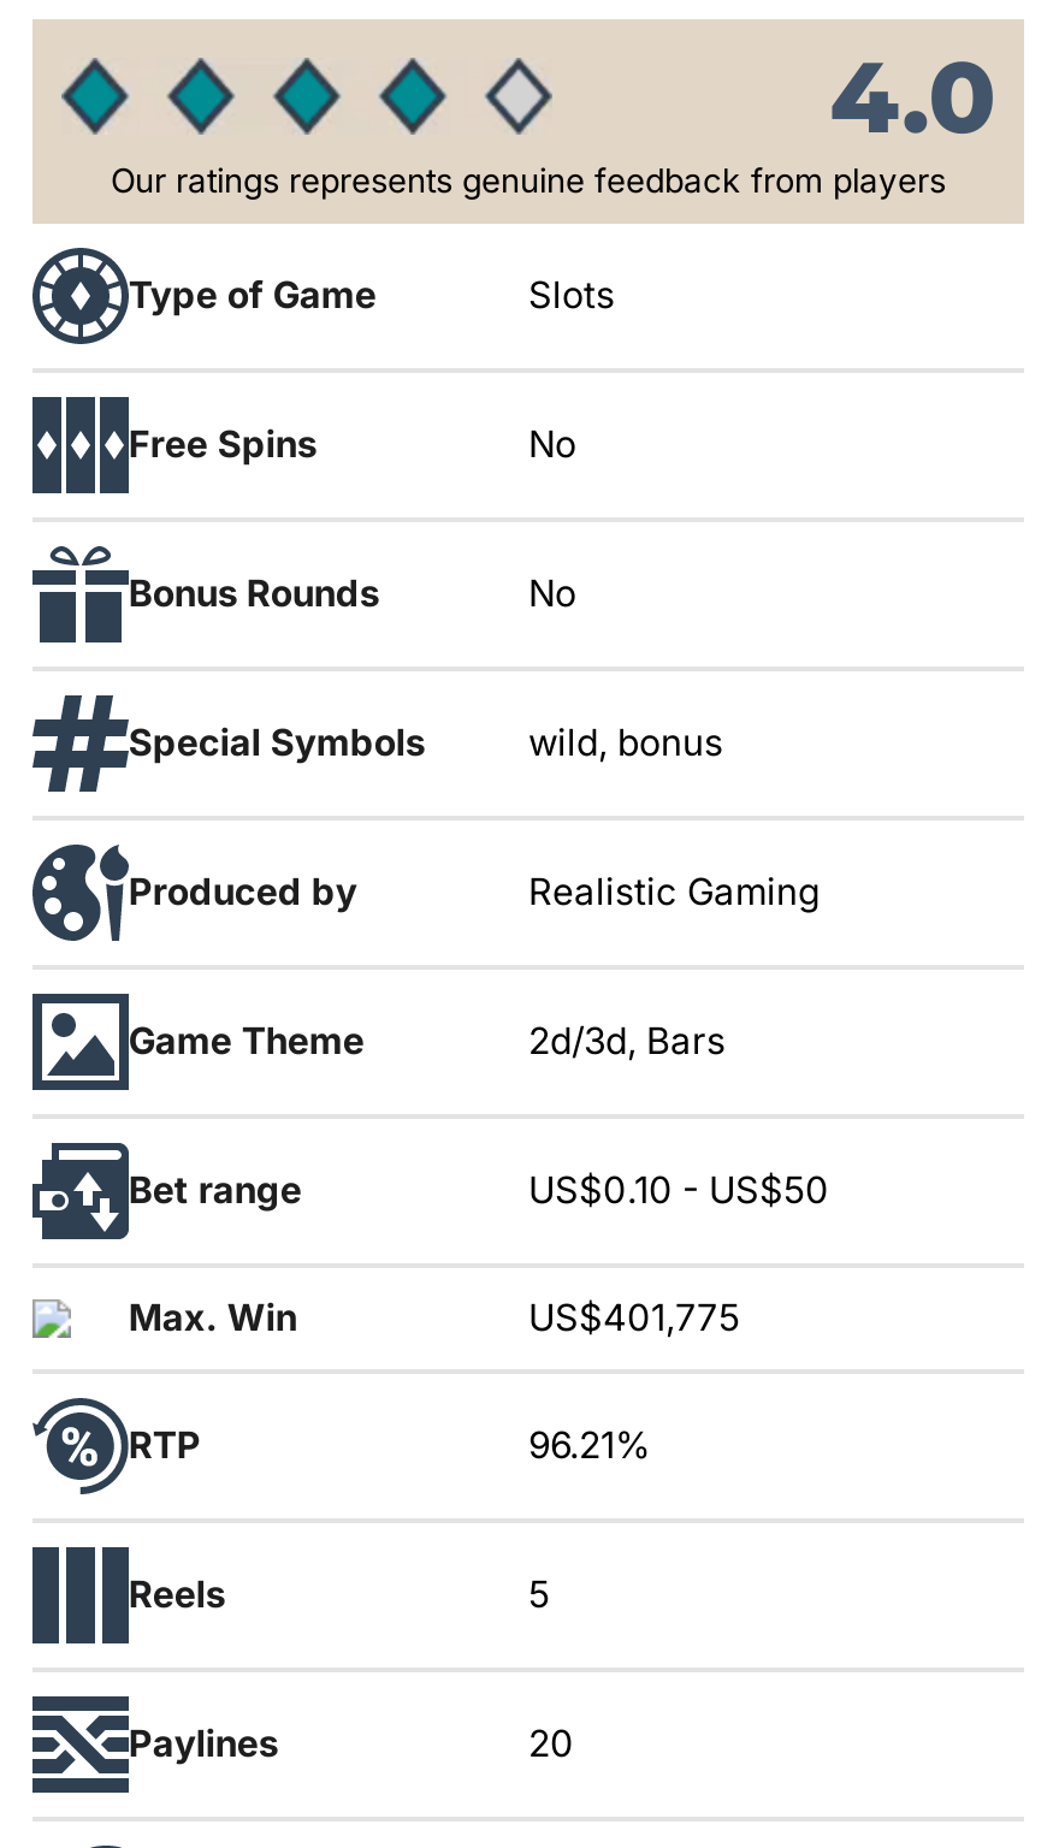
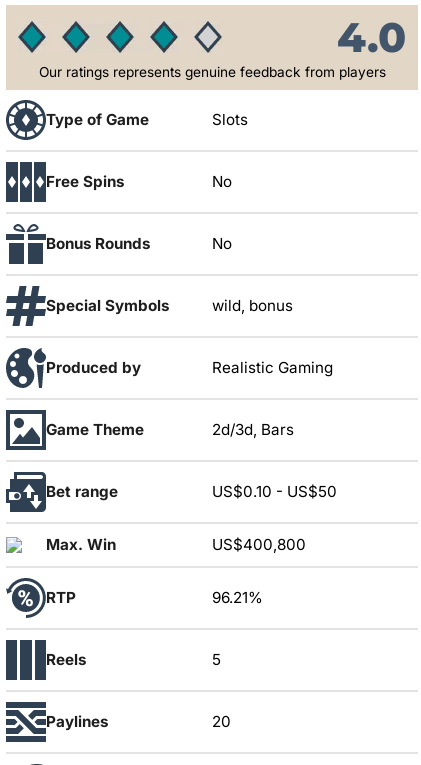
- US$401,775
+ US$400,800
